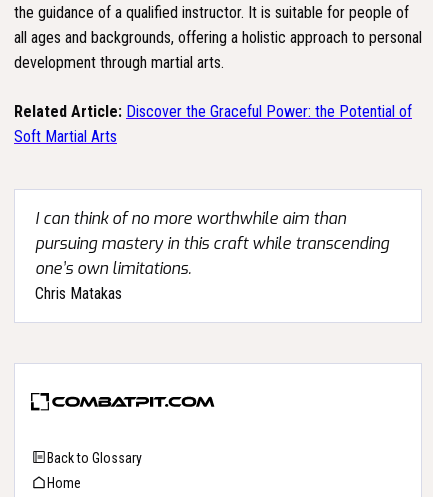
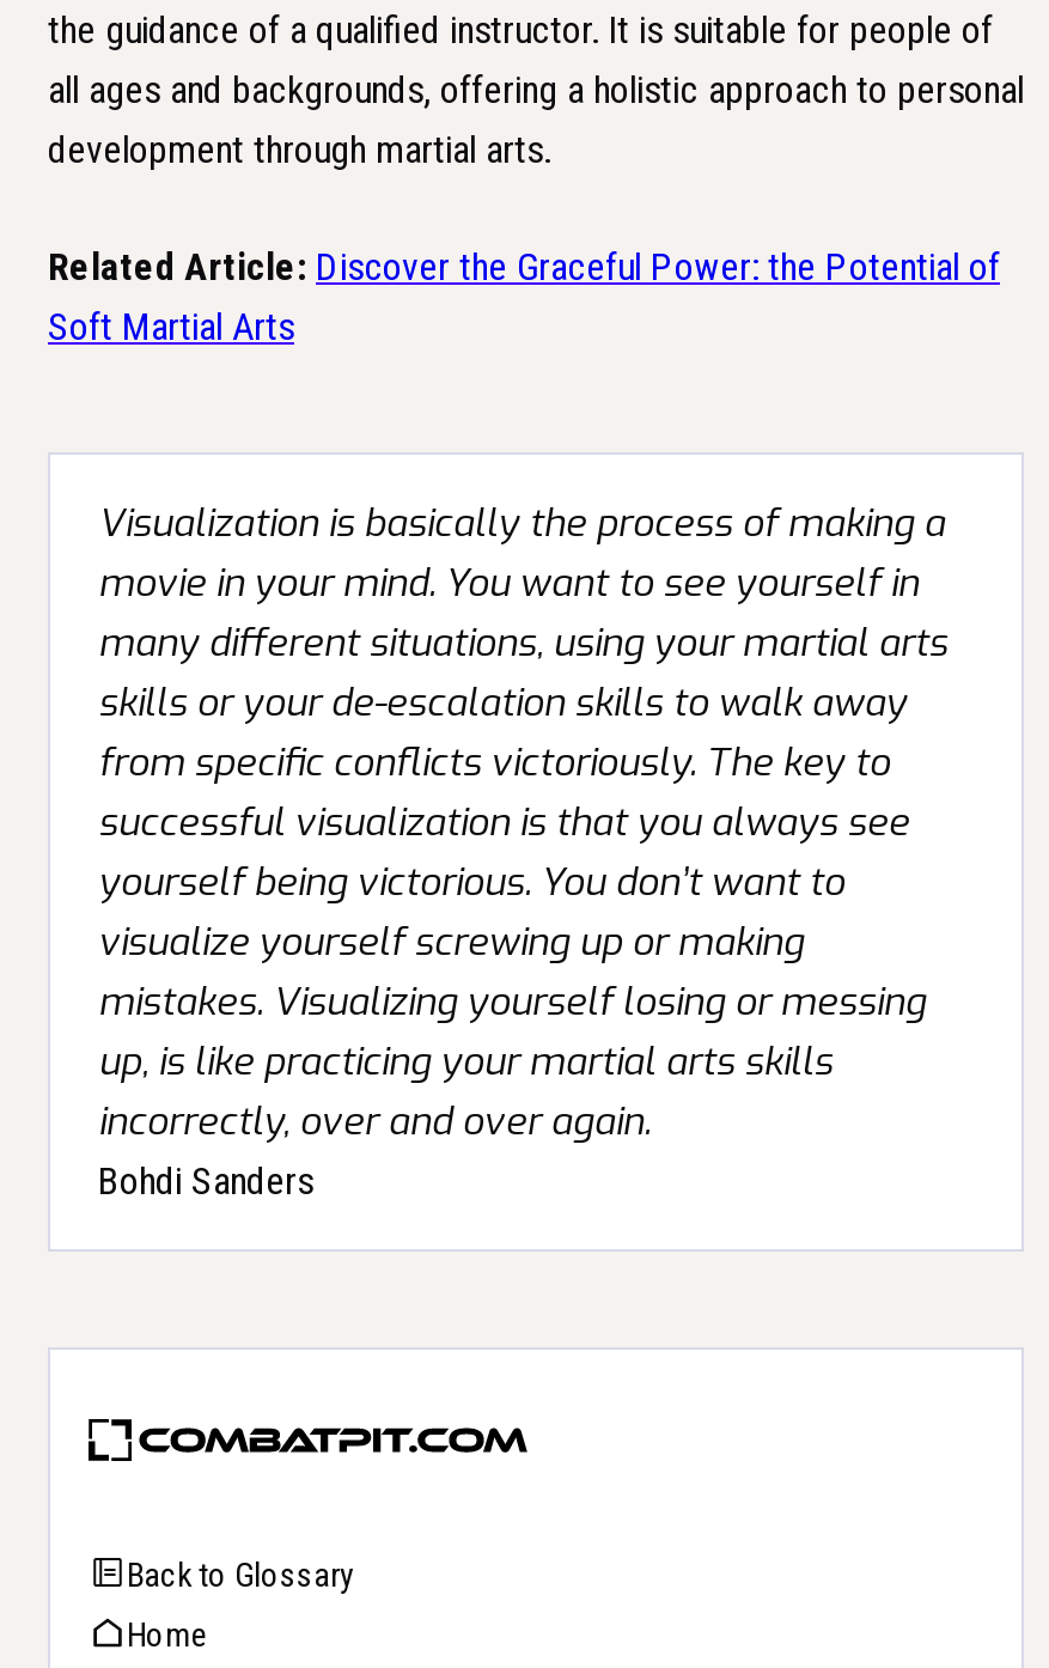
- I can think of no more worthwhile aim than
- pursuing mastery in this craft while transcending
- one’s own limitations.
- Chris Matakas
+ Visualization is basically the process of making a
+ movie in your mind. You want to see yourself in
+ many different situations, using your martial arts
+ skills or your de-escalation skills to walk away
+ from specific conflicts victoriously. The key to
+ successful visualization is that you always see
+ yourself being victorious. You don’t want to
+ visualize yourself screwing up or making
+ mistakes. Visualizing yourself losing or messing
+ up, is like practicing your martial arts skills
+ incorrectly, over and over again.
+ Bohdi Sanders
